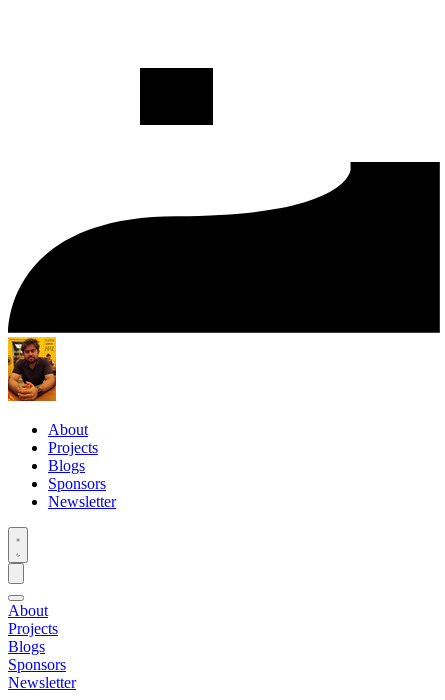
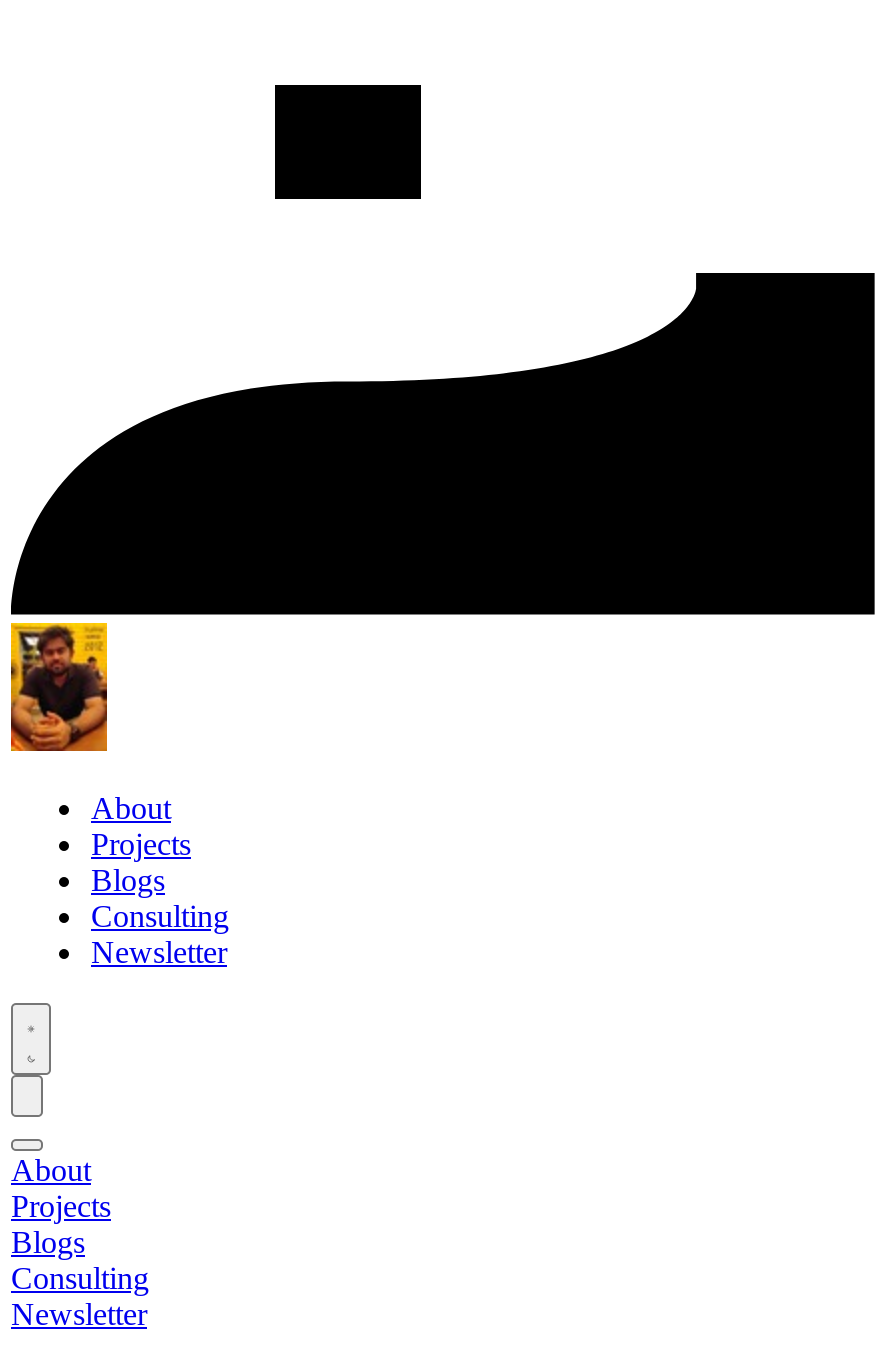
- Sponsors
+ Consulting

- Sponsors
+ Consulting
